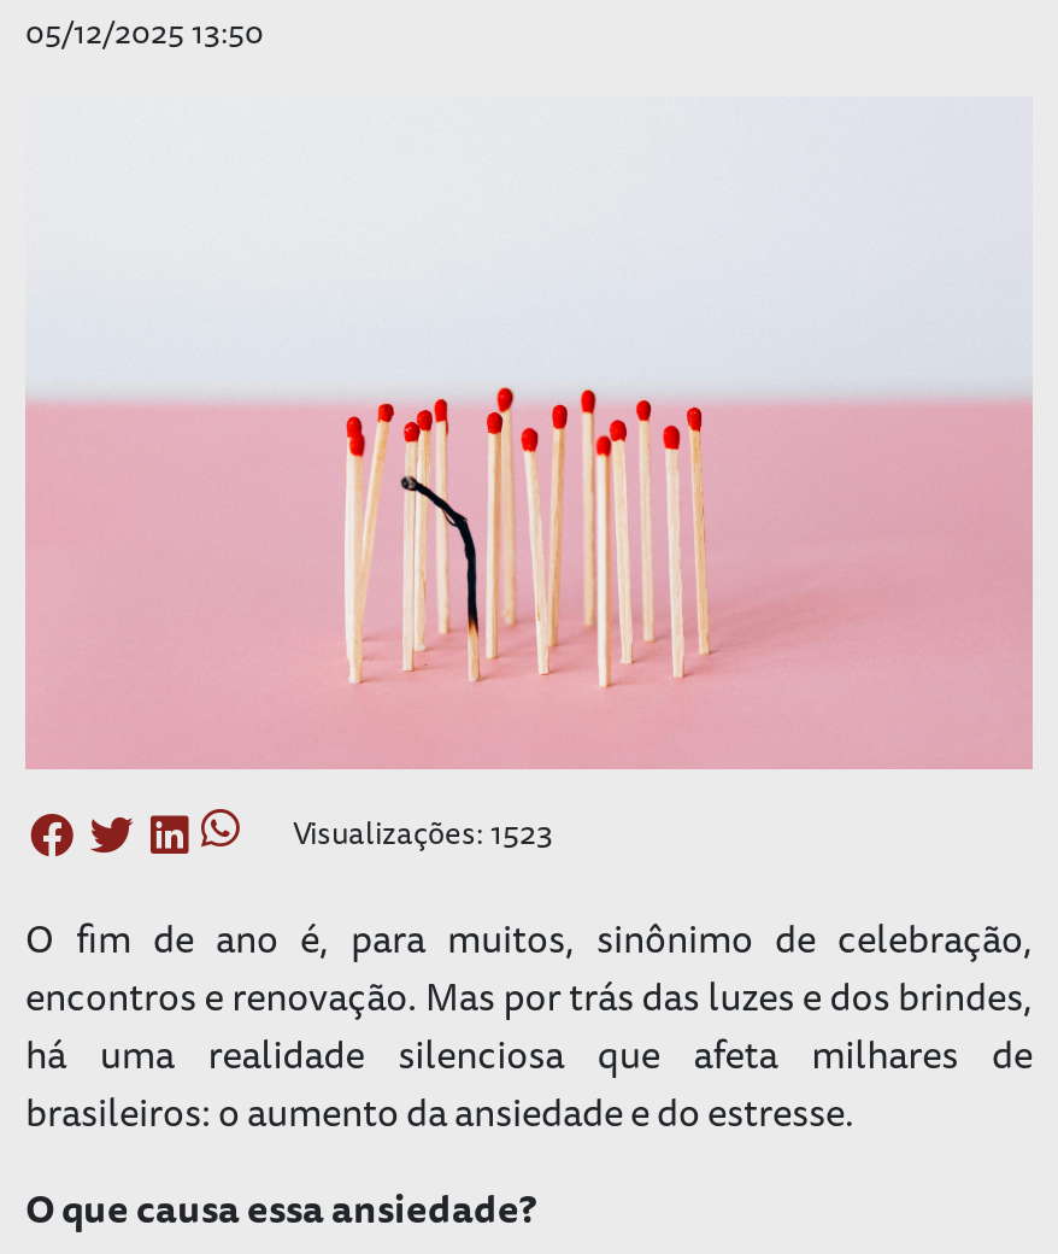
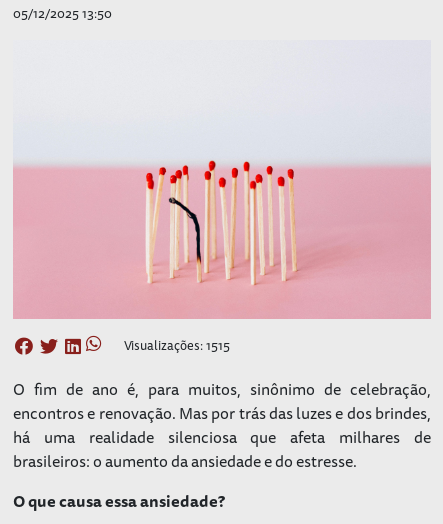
- Visualizações: 1523
+ Visualizações: 1515
